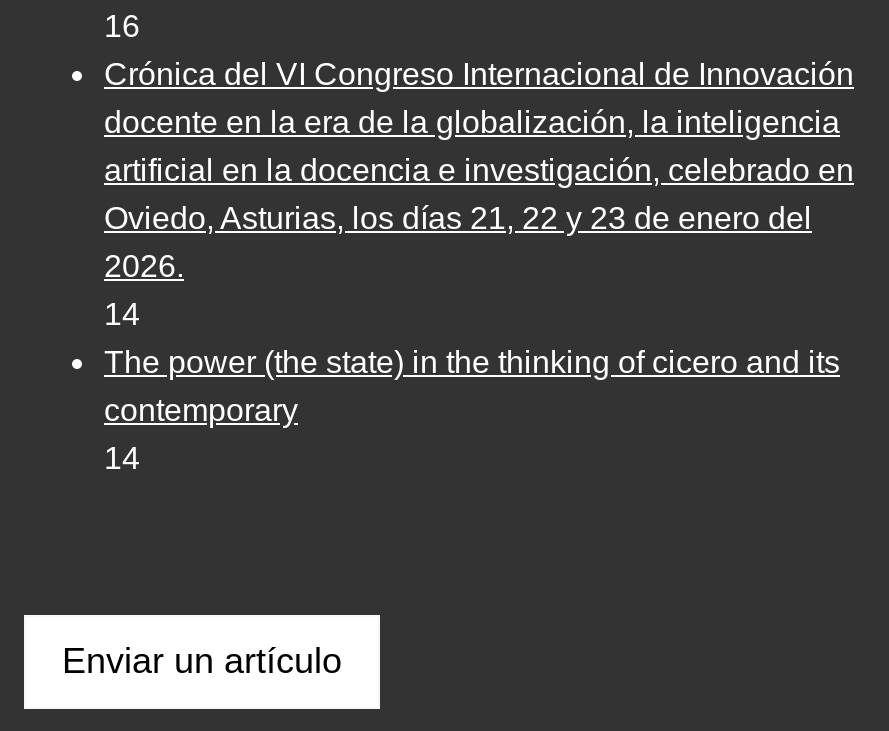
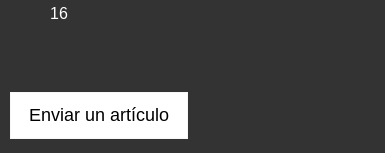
- Crónica del VI Congreso Internacional de Innovación
- docente en la era de la globalización, la inteligencia
- artificial en la docencia e investigación, celebrado en
- Oviedo, Asturias, los días 21, 22 y 23 de enero del
- 2026.
- 14
- The power (the state) in the thinking of cicero and its
- contemporary
- 14
